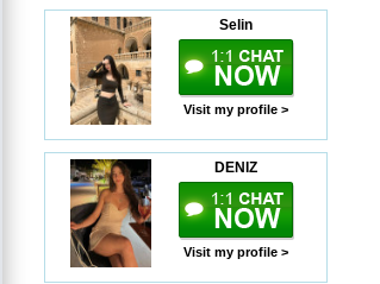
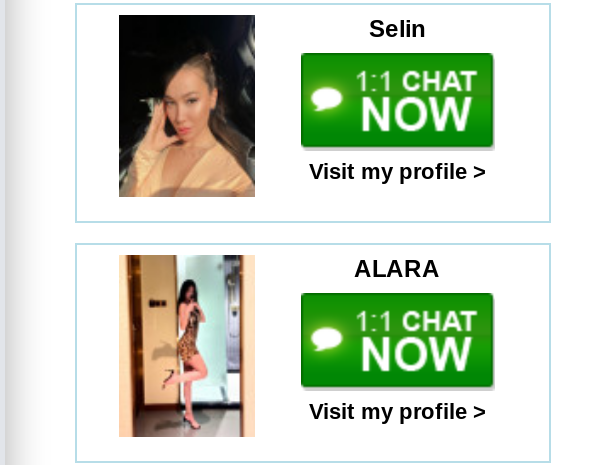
- [image]
+ [image]

- [image]
+ [image]

- DENIZ
+ ALARA
